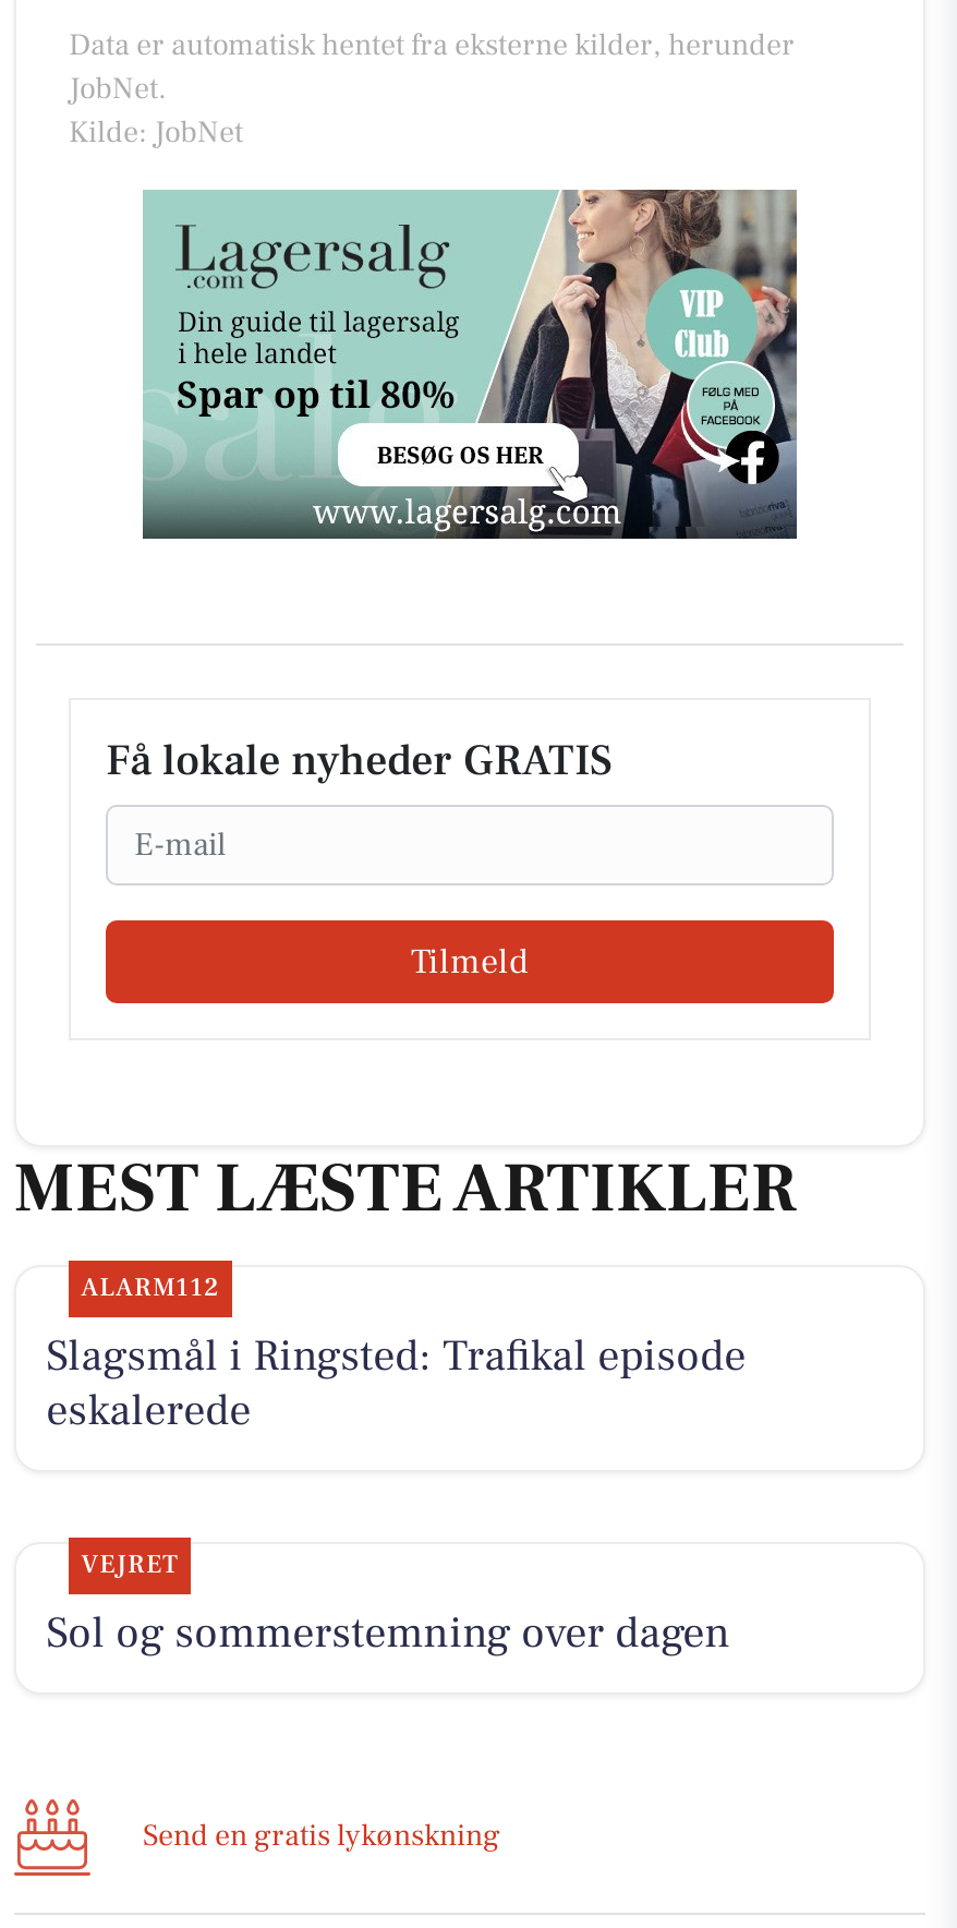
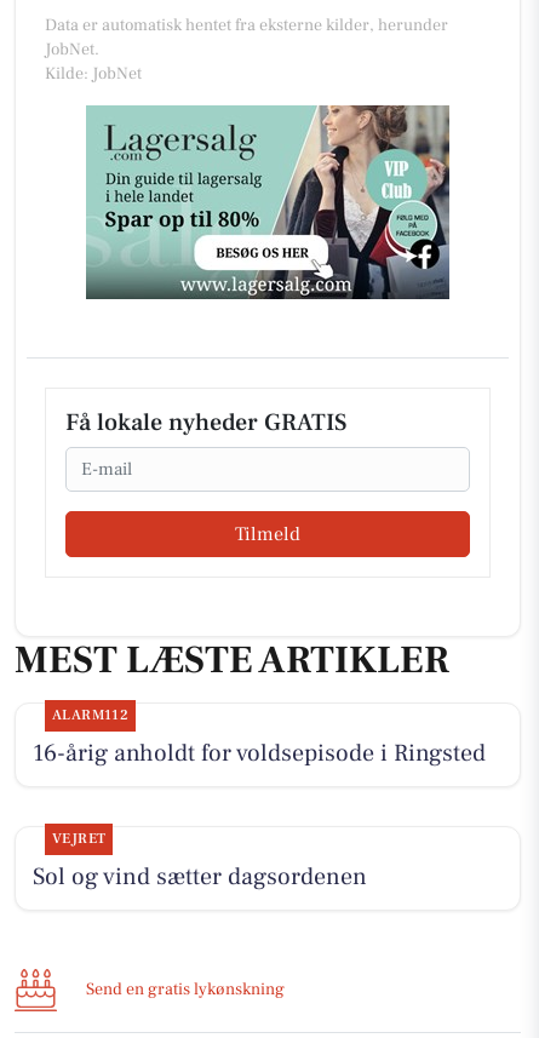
- Slagsmål i Ringsted: Trafikal episode
- eskalerede
+ 16-årig anholdt for voldsepisode i Ringsted

- Sol og sommerstemning over dagen
+ Sol og vind sætter dagsordenen
